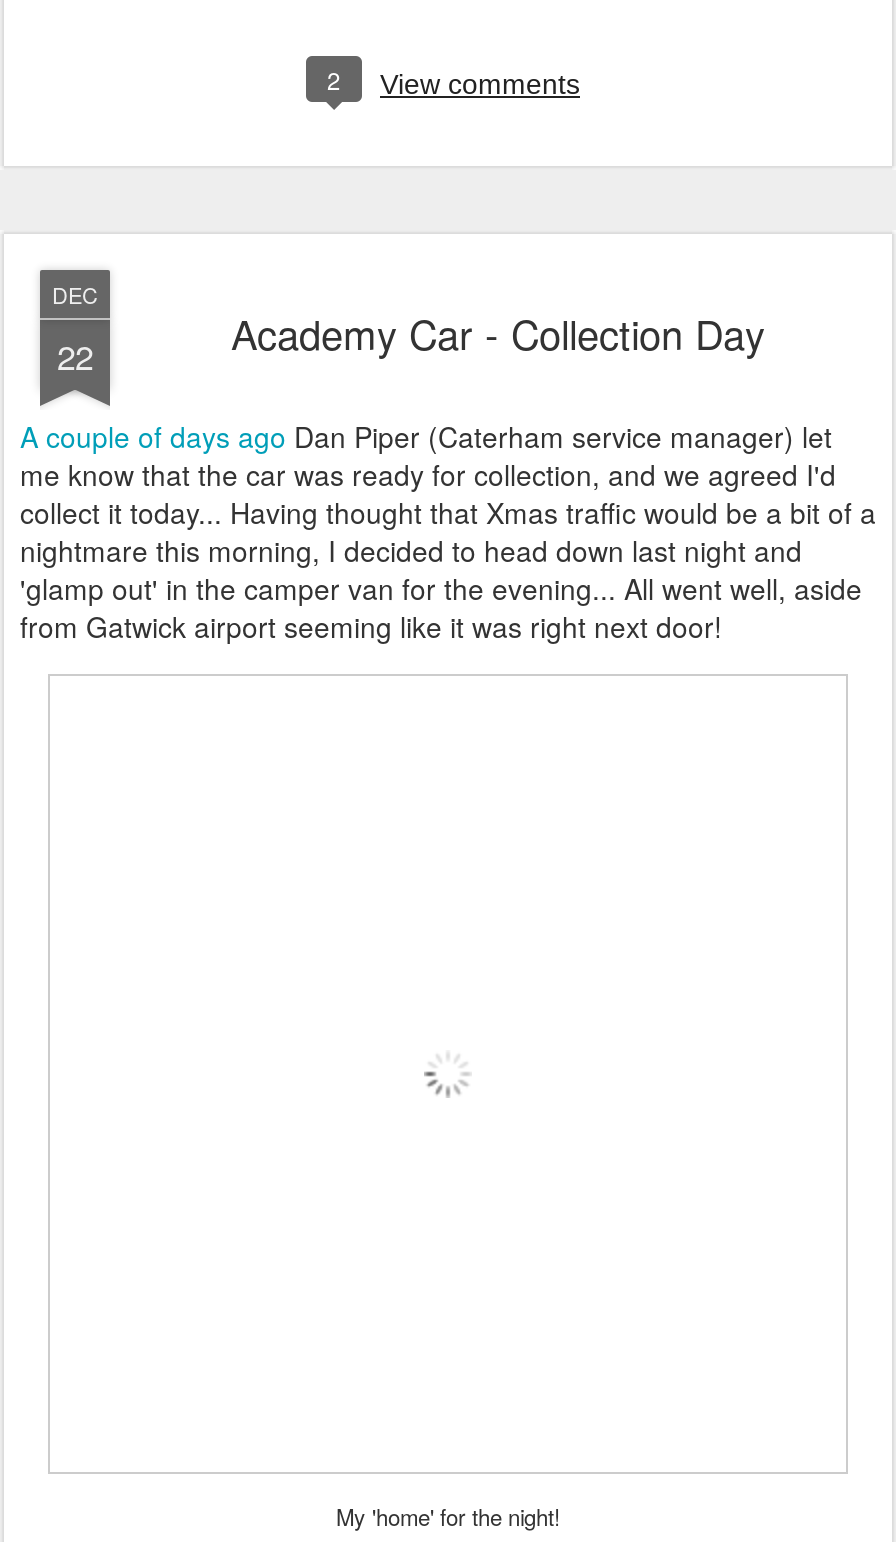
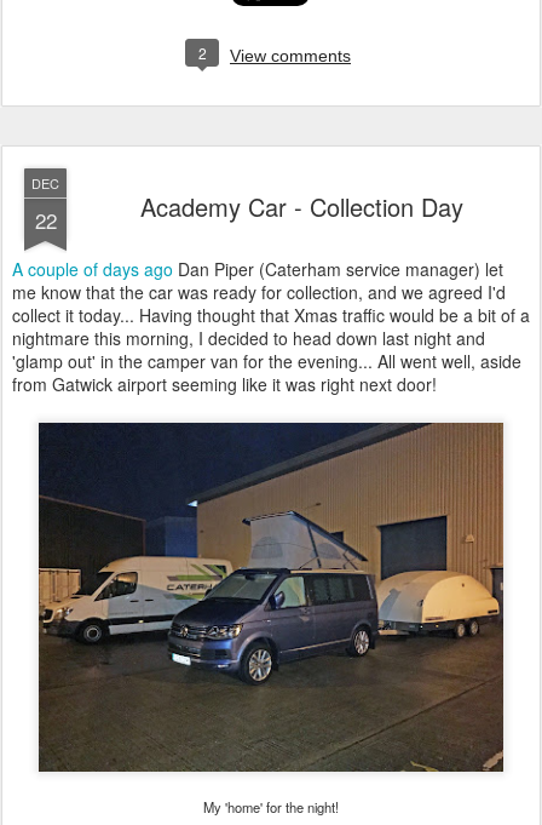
+ [image]
